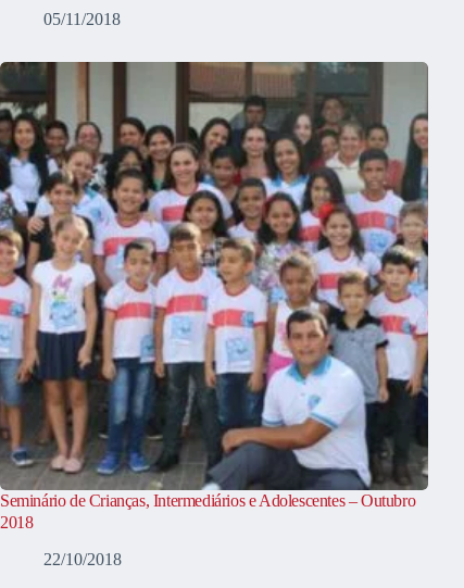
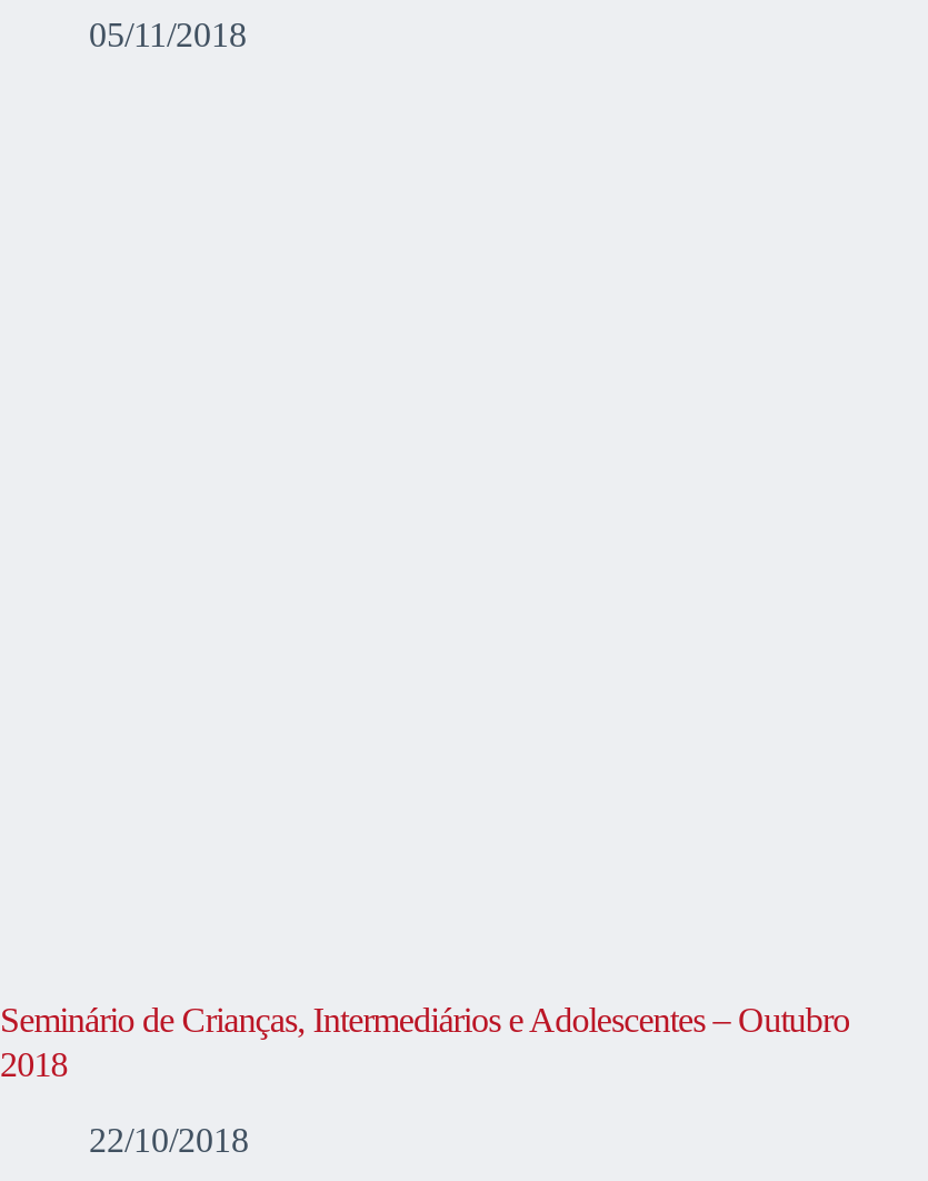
- [image]
